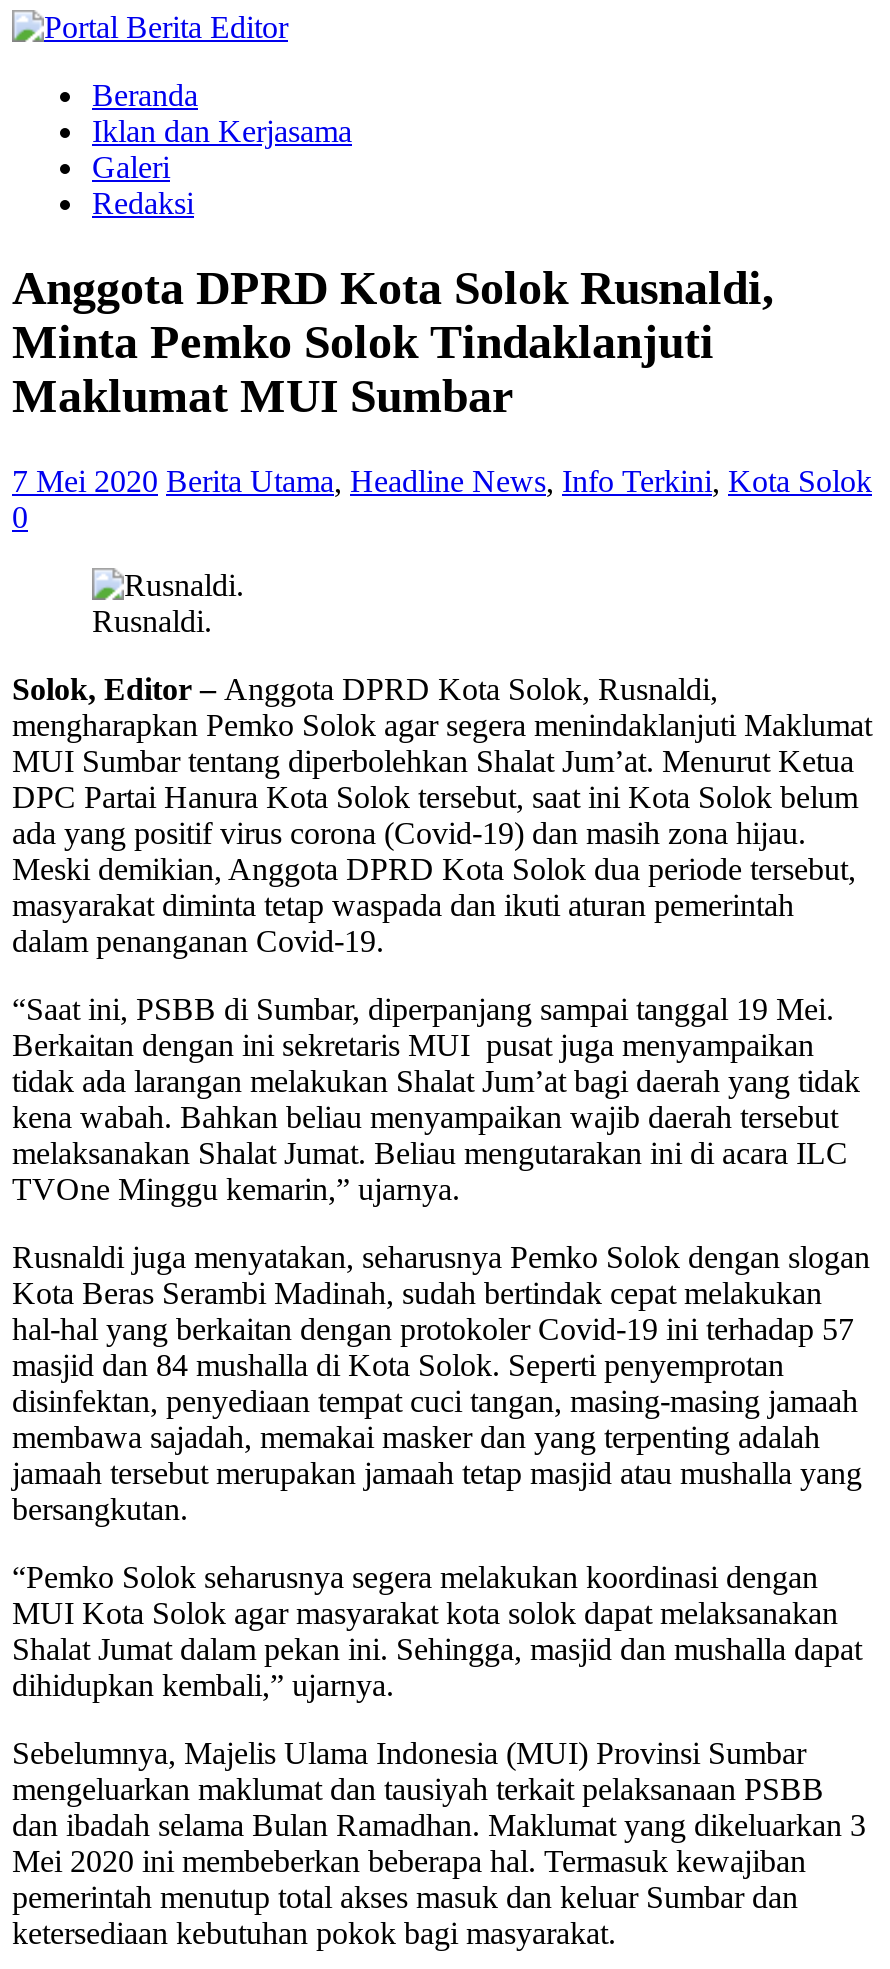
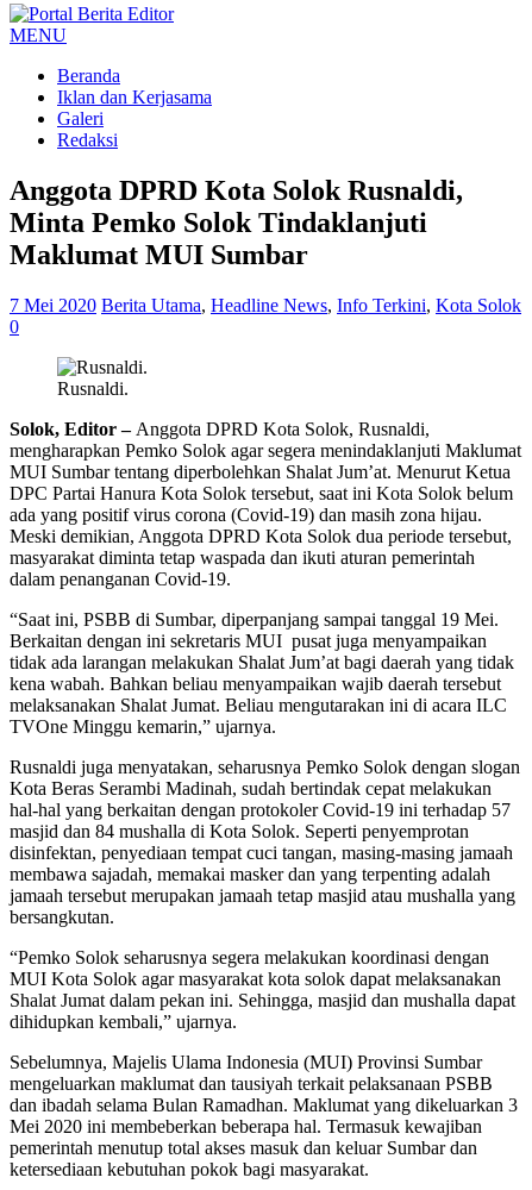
+ MENU
